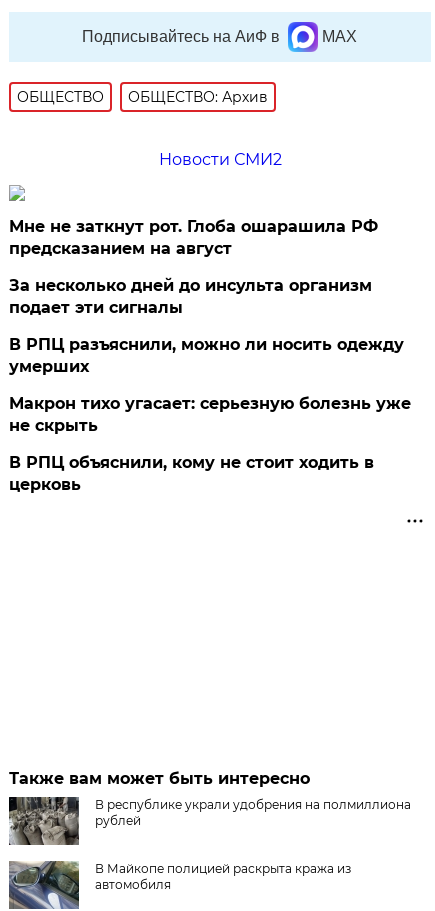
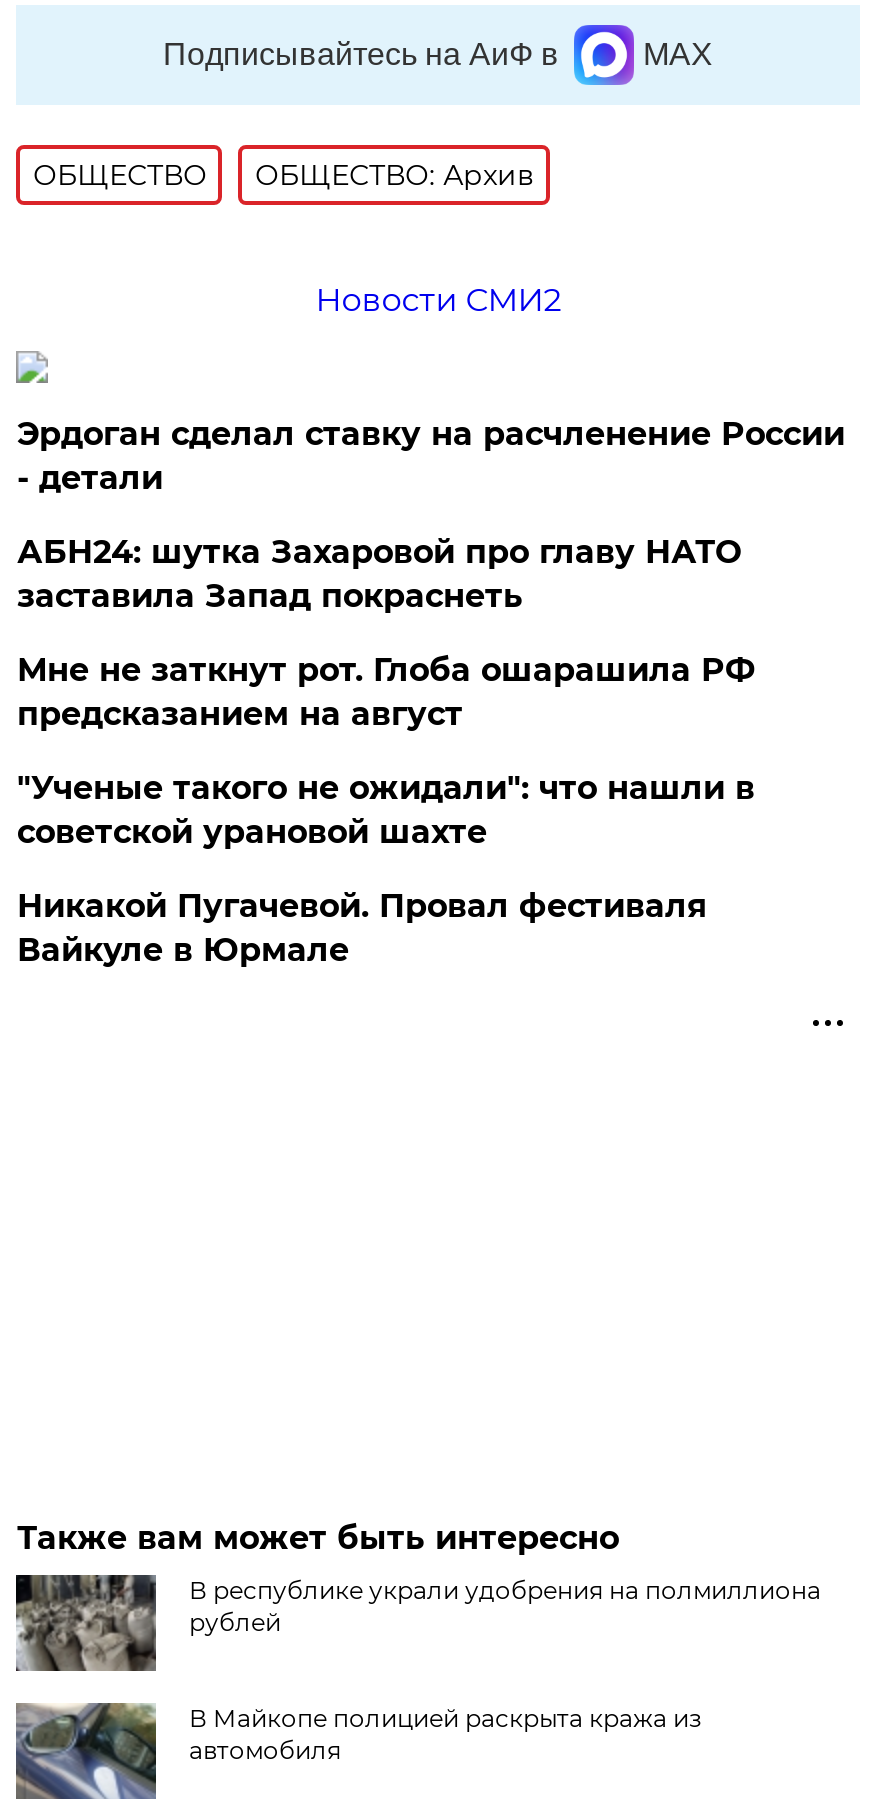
+ Эрдоган сделал ставку на расчленение России
+ - детали
+ АБН24: шутка Захаровой про главу НАТО
+ заставила Запад покраснеть

moved down: Мне не заткнут рот. Глоба ошарашила РФ | предсказанием на август

- За несколько дней до инсульта организм
- подает эти сигналы
- В РПЦ разъяснили, можно ли носить одежду
- умерших
- Макрон тихо угасает: серьезную болезнь уже
- не скрыть
- В РПЦ объяснили, кому не стоит ходить в
- церковь
+ "Ученые такого не ожидали": что нашли в
+ советской урановой шахте
+ Никакой Пугачевой. Провал фестиваля
+ Вайкуле в Юрмале
